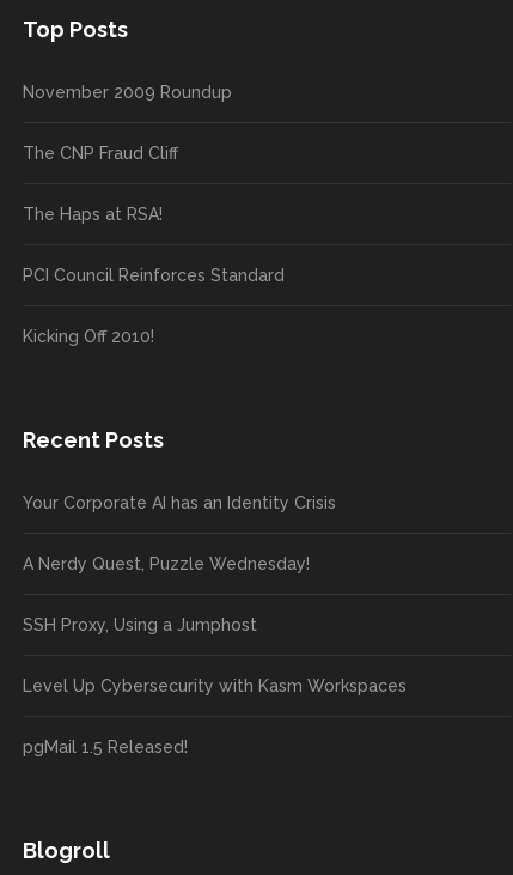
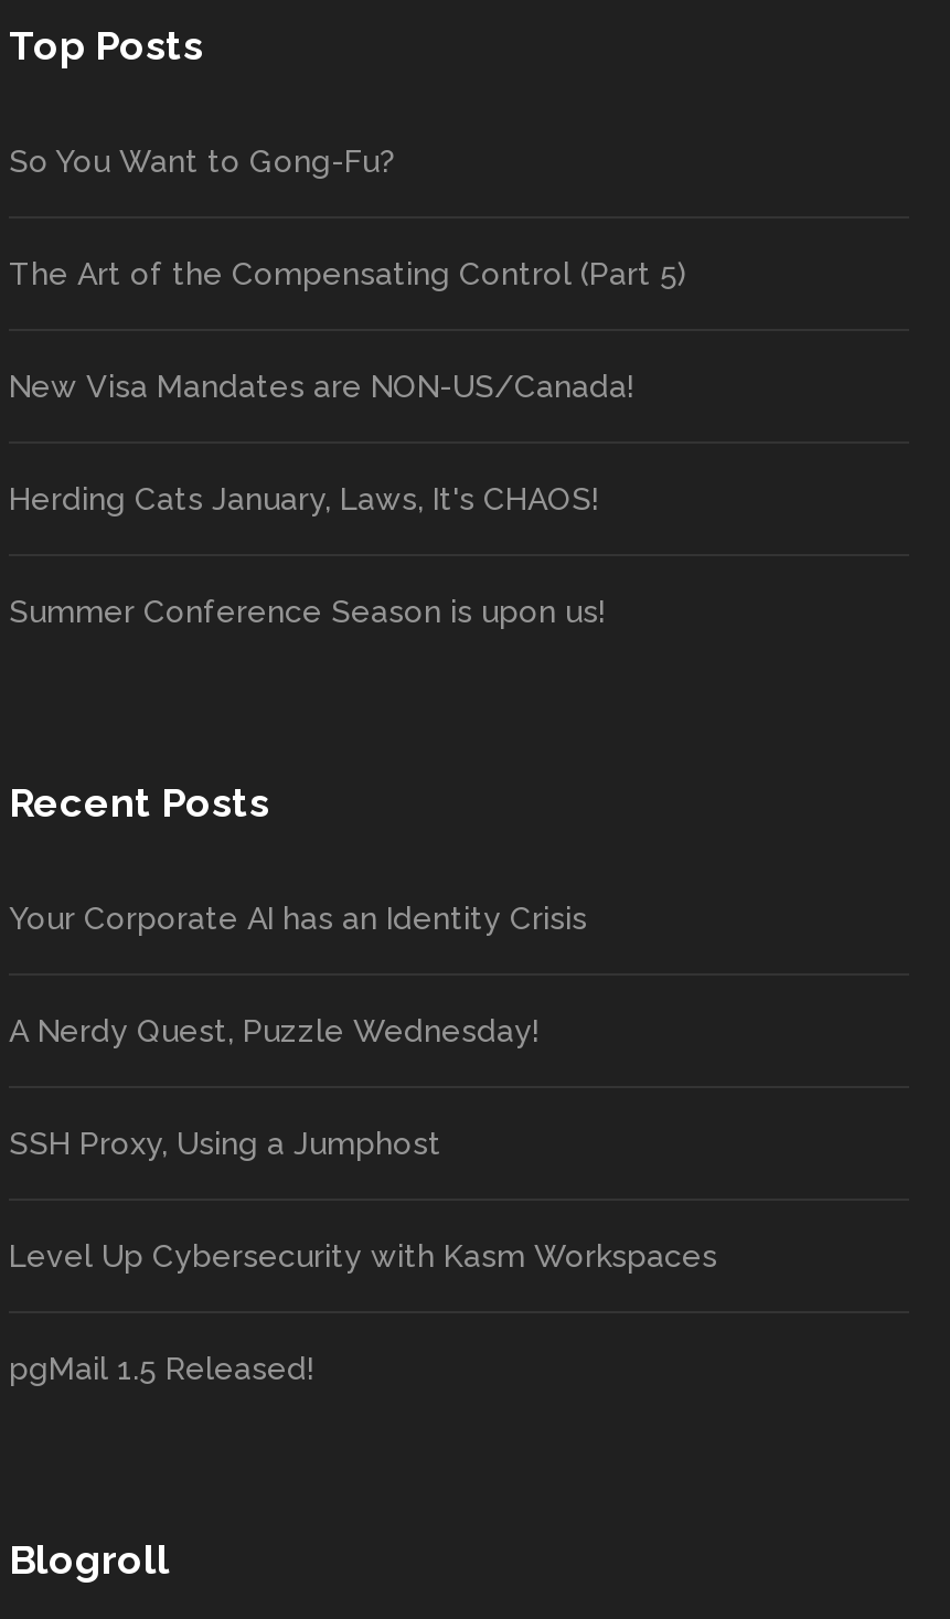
- November 2009 Roundup
+ So You Want to Gong-Fu?

- The CNP Fraud Cliff
+ The Art of the Compensating Control (Part 5)

- The Haps at RSA!
+ New Visa Mandates are NON-US/Canada!

- PCI Council Reinforces Standard
+ Herding Cats January, Laws, It's CHAOS!

- Kicking Off 2010!
+ Summer Conference Season is upon us!
